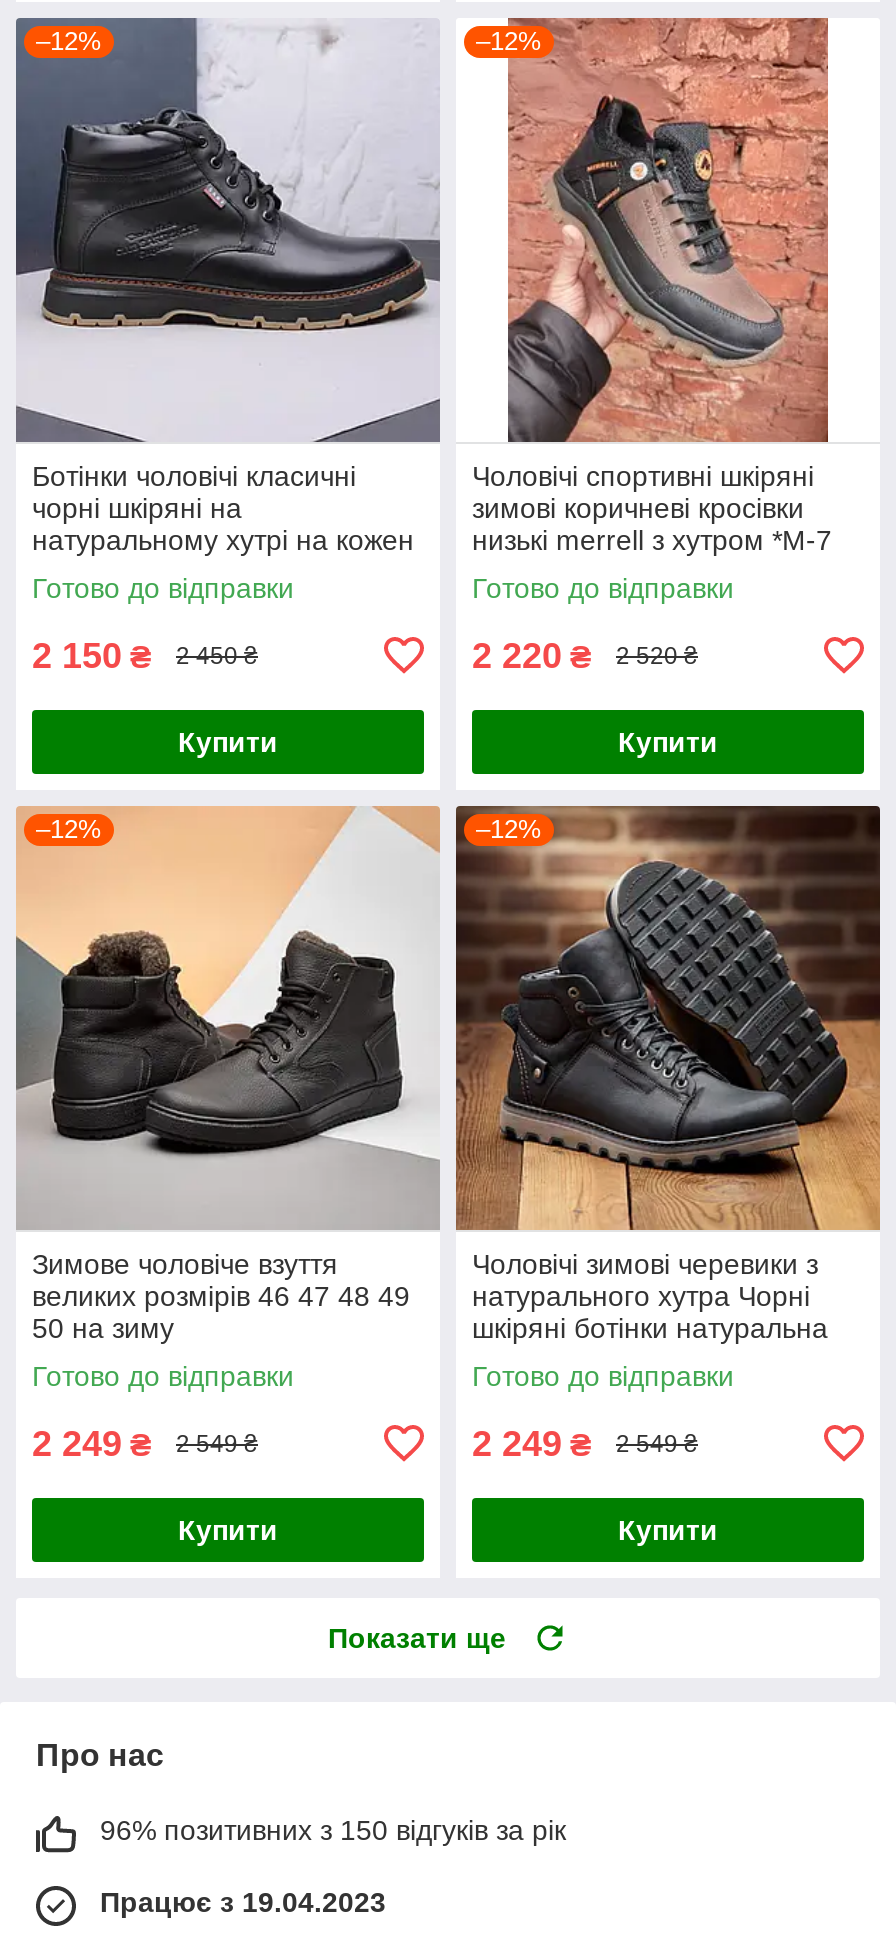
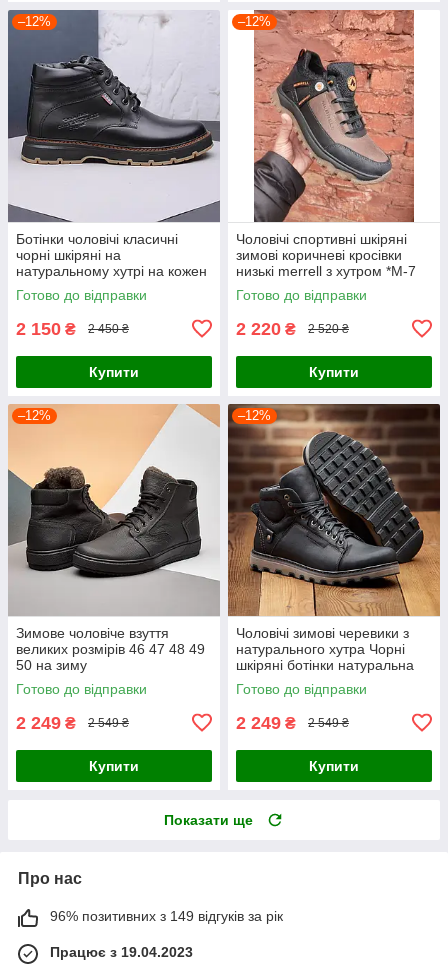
- 96% позитивних з 150 відгуків за рік
+ 96% позитивних з 149 відгуків за рік
